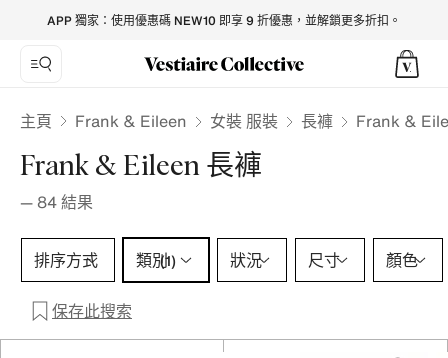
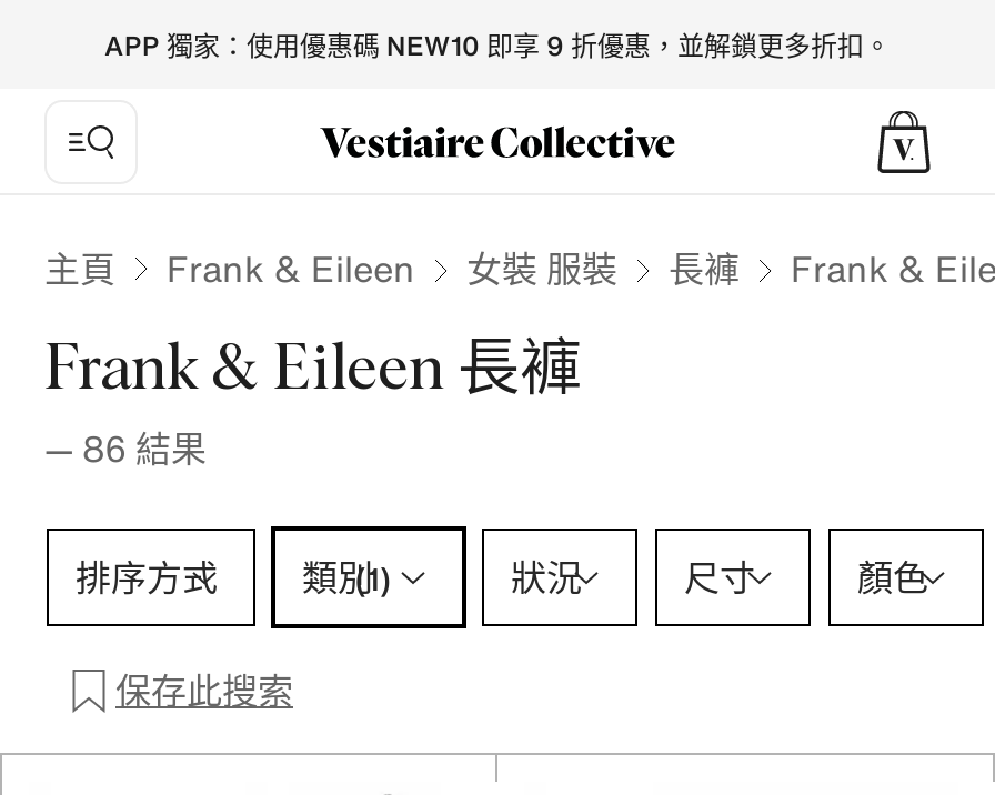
- — 84 結果
+ — 86 結果
